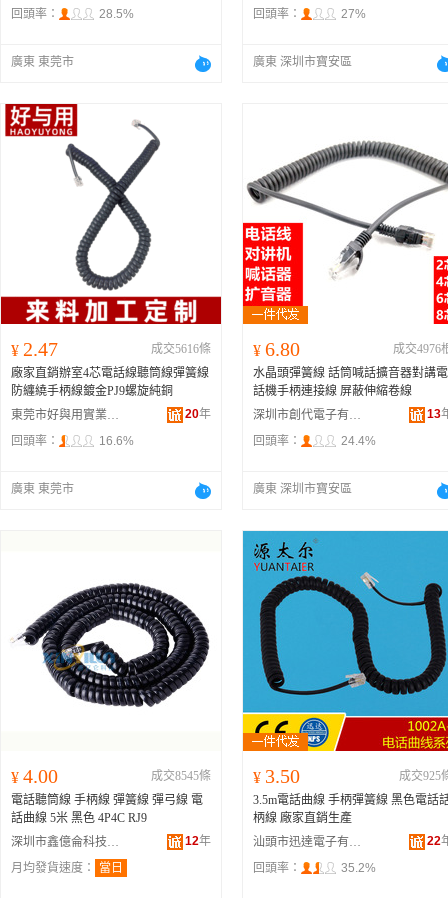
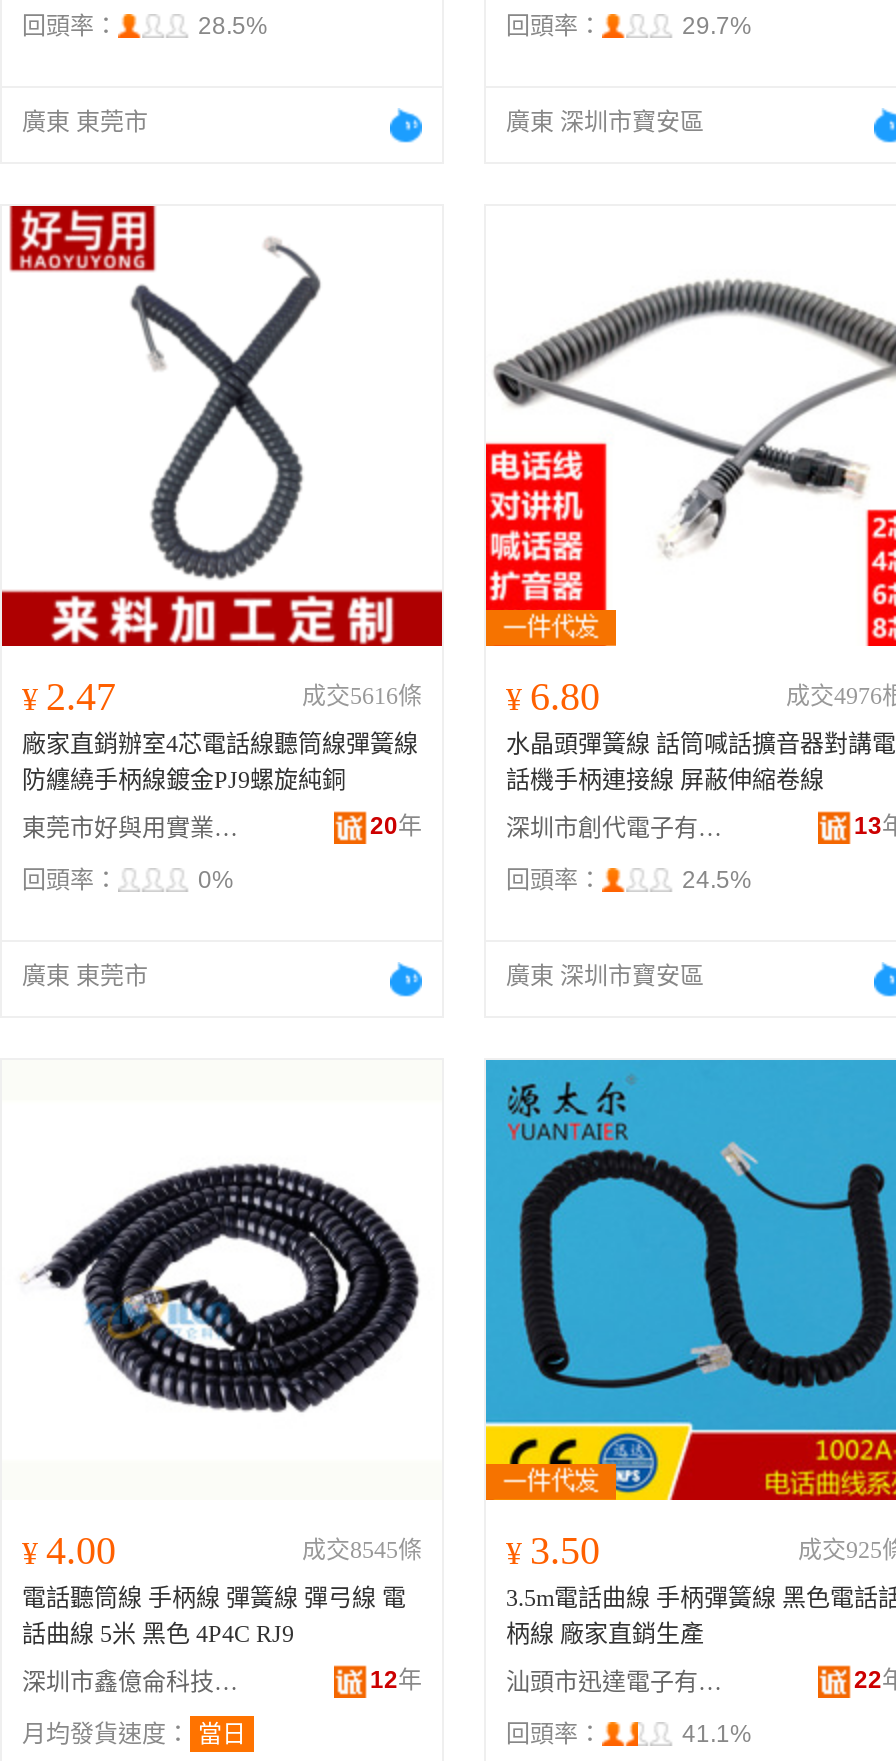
- 27%
+ 29.7%

- 16.6%
+ 0%

- 24.4%
+ 24.5%

- 35.2%
+ 41.1%
